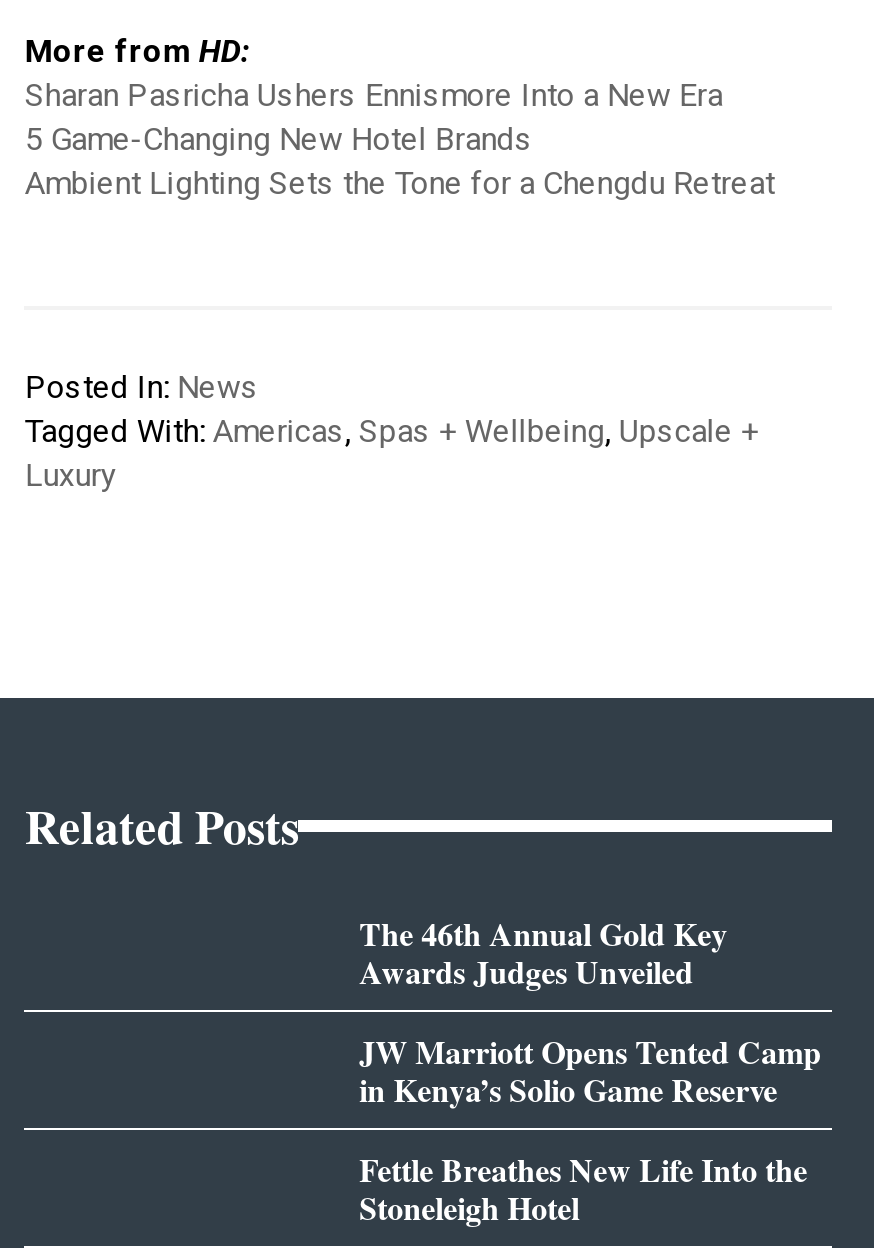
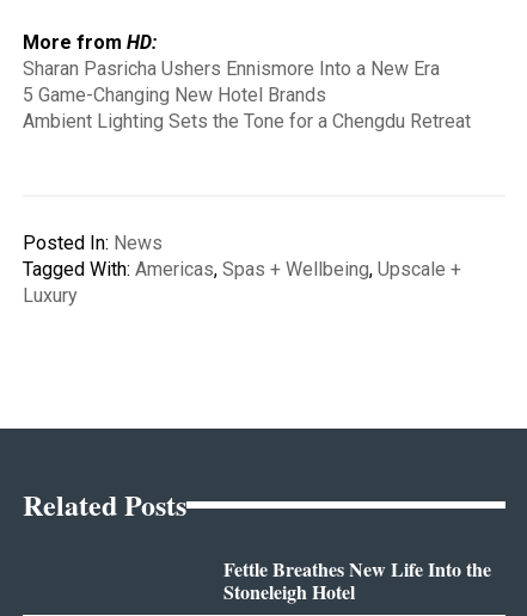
- The 46th Annual Gold Key
- Awards Judges Unveiled
- JW Marriott Opens Tented Camp
- in Kenya’s Solio Game Reserve
